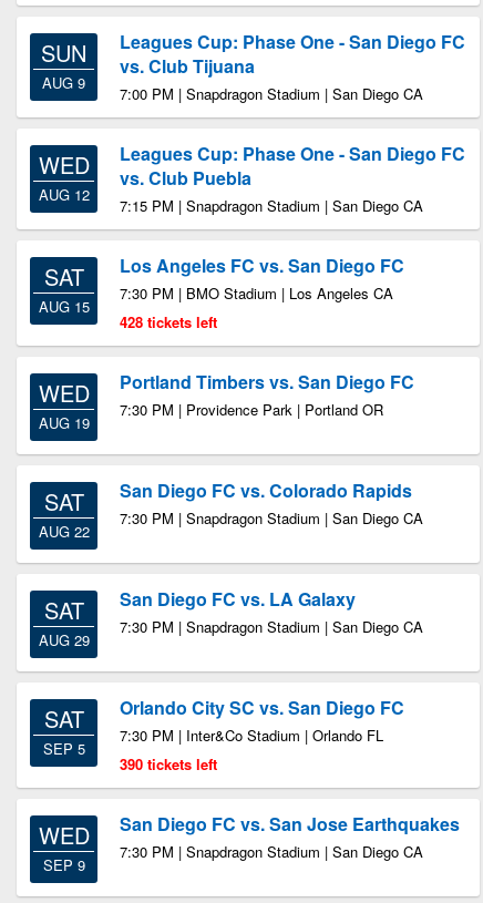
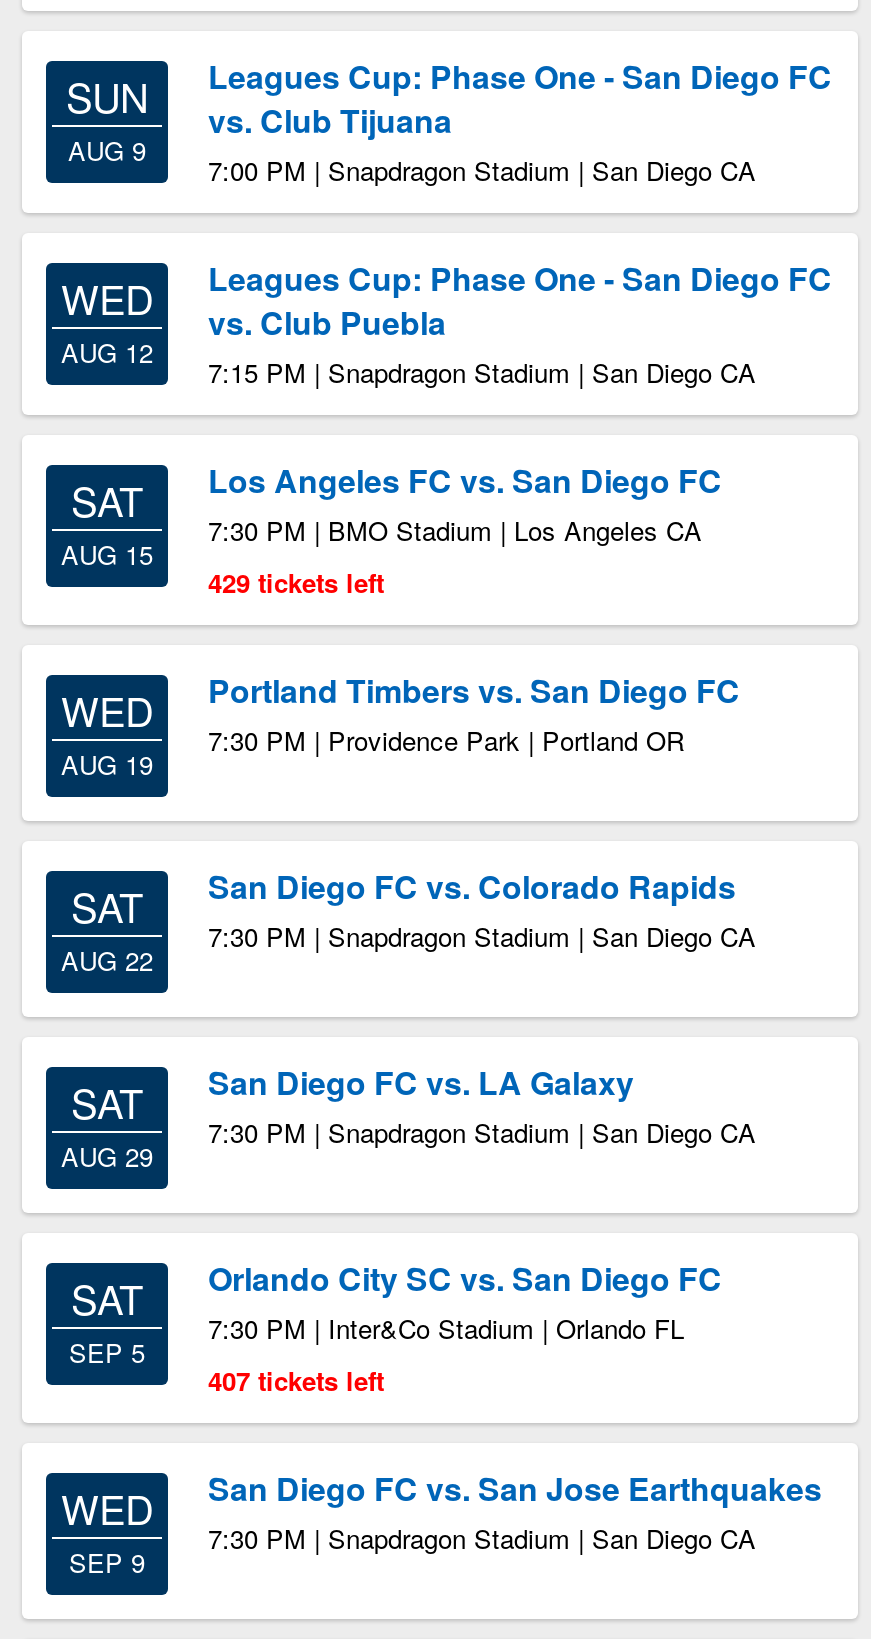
- 428 tickets left
+ 429 tickets left

- 390 tickets left
+ 407 tickets left
